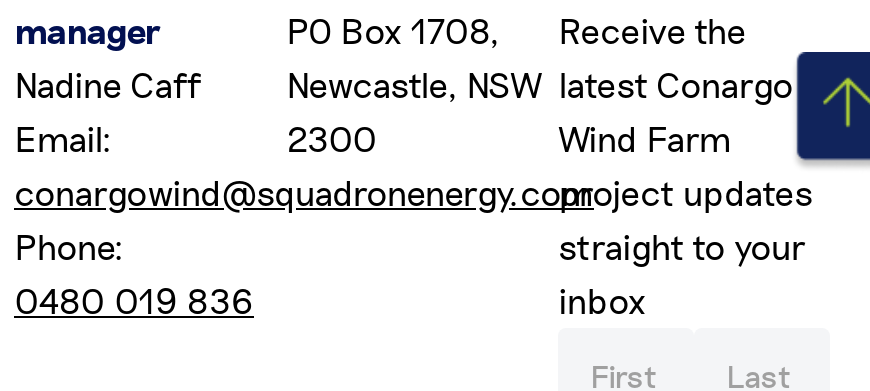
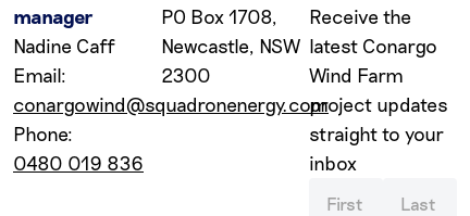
- [image]
